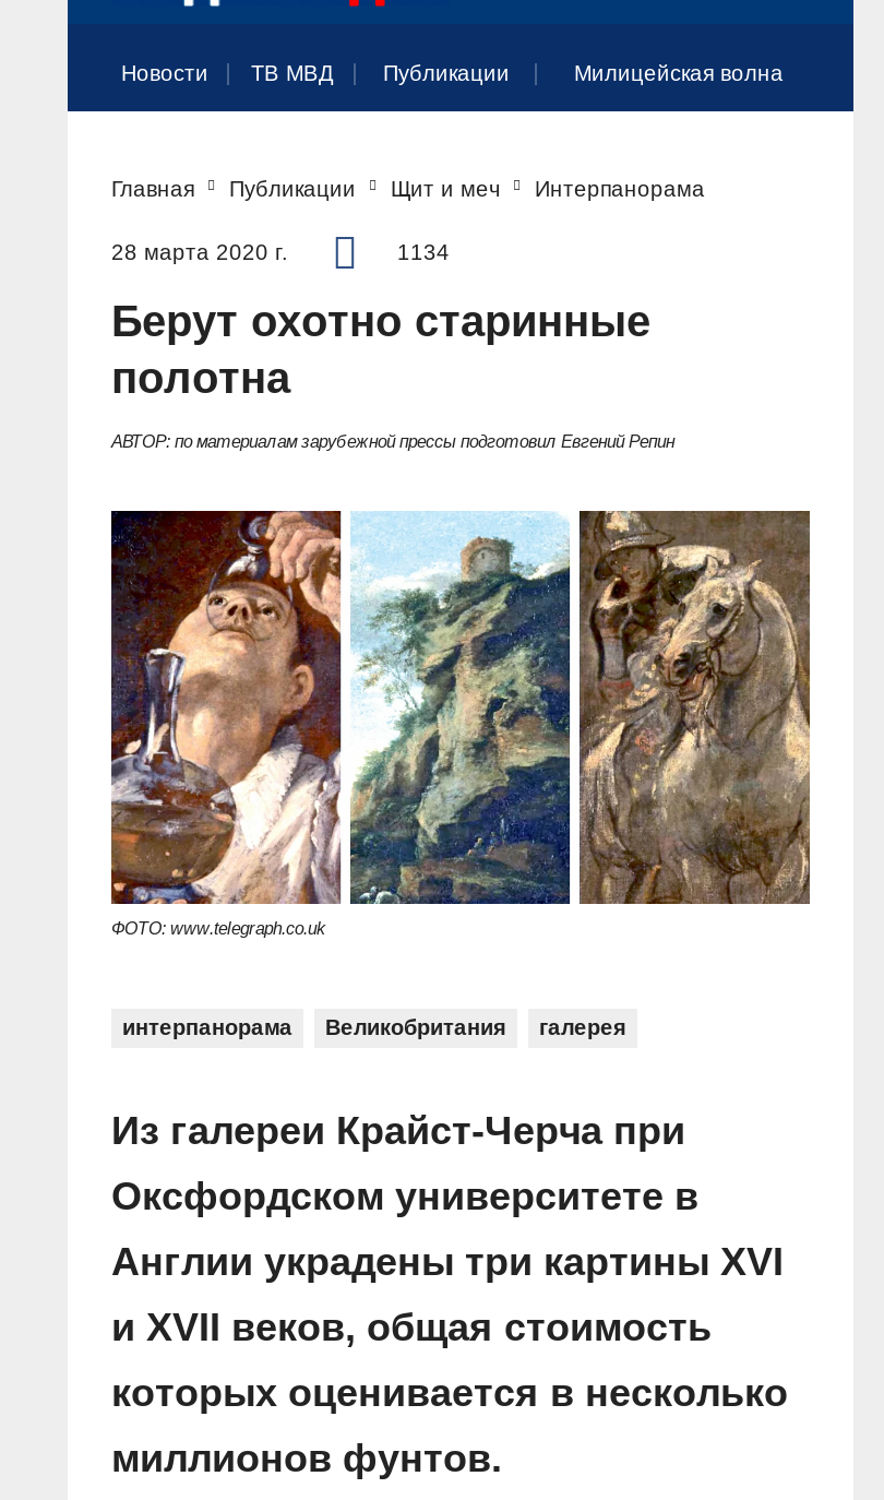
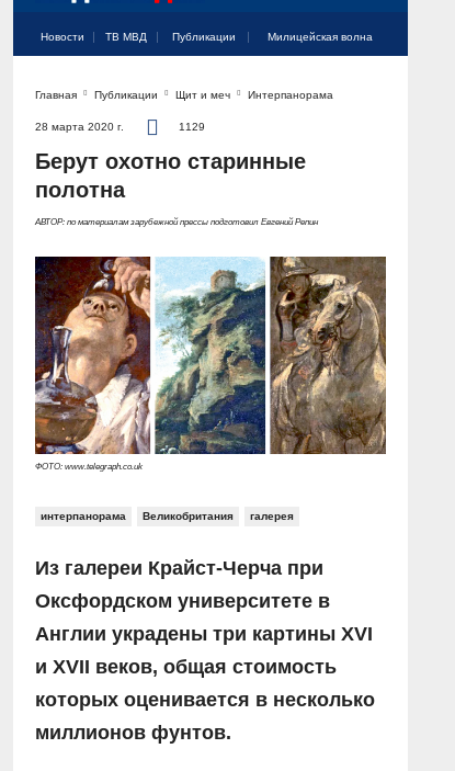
- 1134
+ 1129
